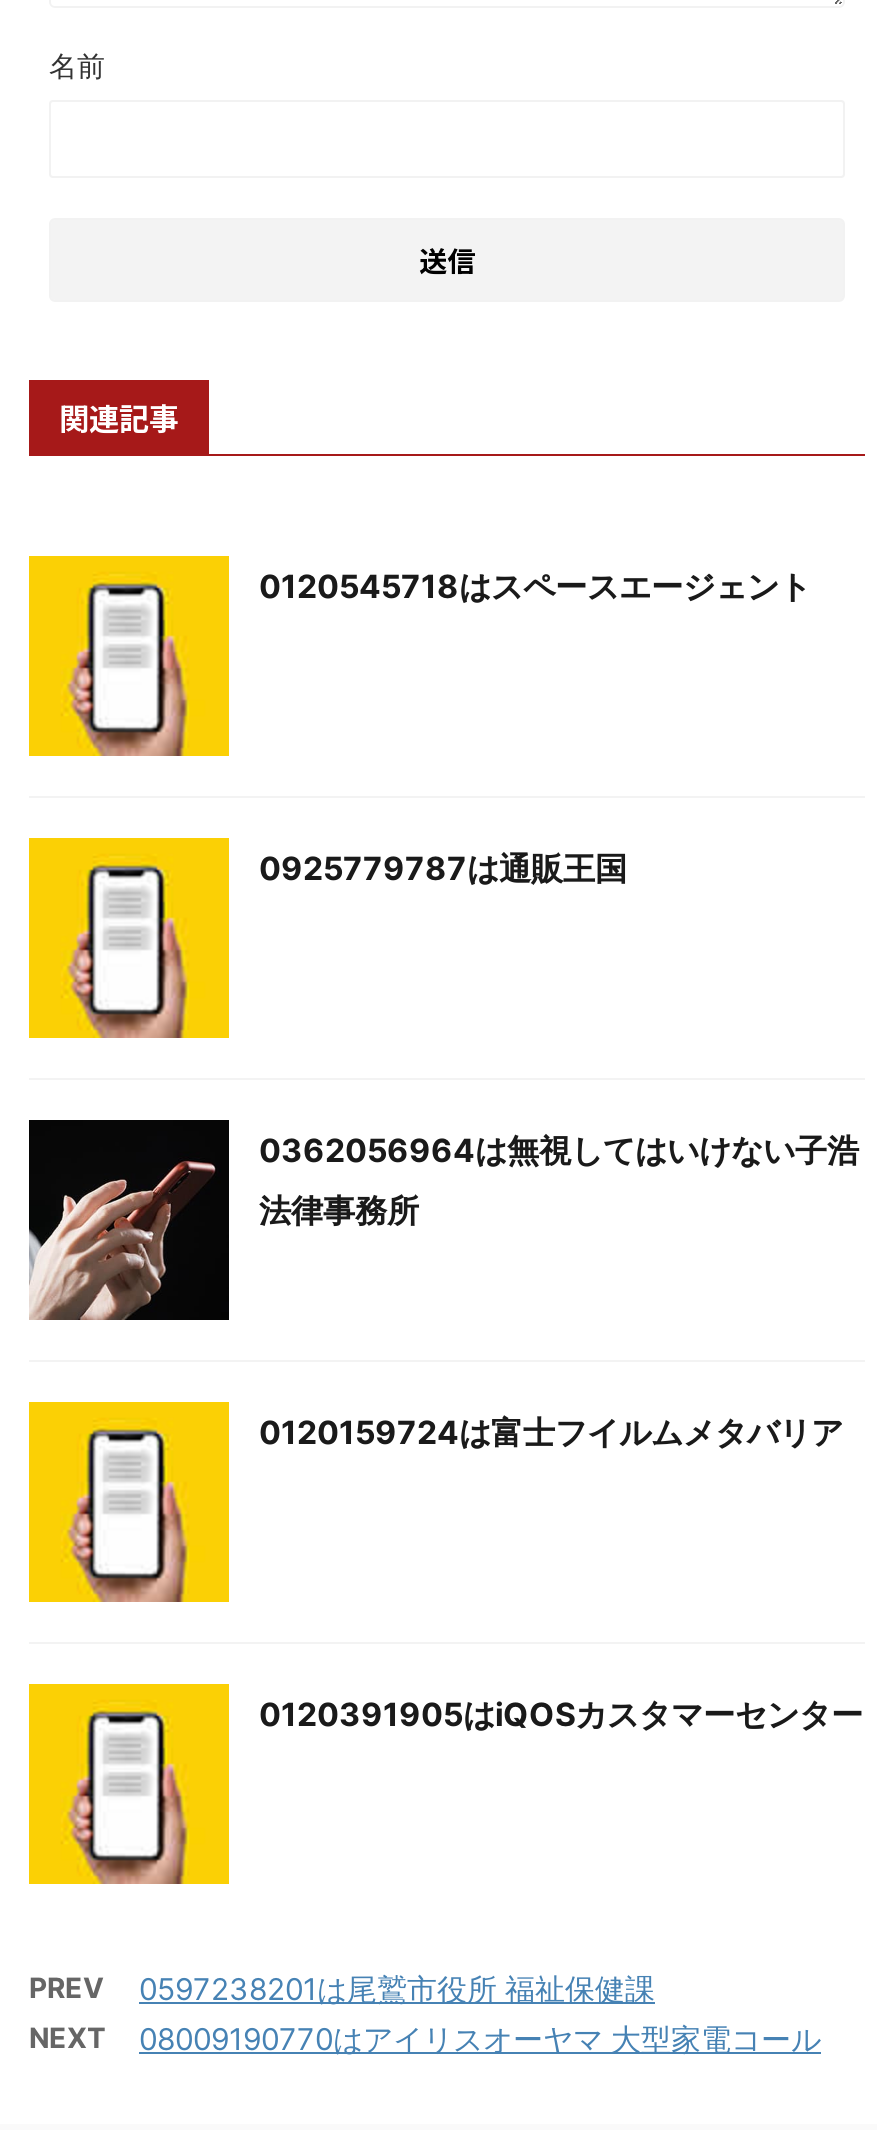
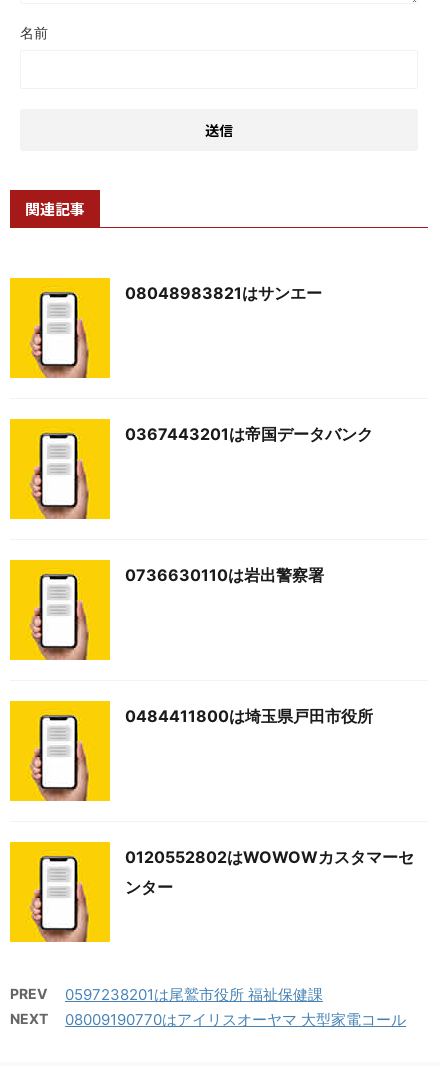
- 0120545718はスペースエージェント
+ 08048983821はサンエー

- 0925779787は通販王国
+ 0367443201は帝国データバンク

- [image]
- 0362056964は無視してはいけない子浩
+ [image]
+ 0736630110は岩出警察署

- 法律事務所
+ 0484411800は埼玉県戸田市役所

- 0120159724は富士フイルムメタバリア
+ 0120552802はWOWOWカスタマーセ

- 0120391905はiQOSカスタマーセンター
+ ンター
